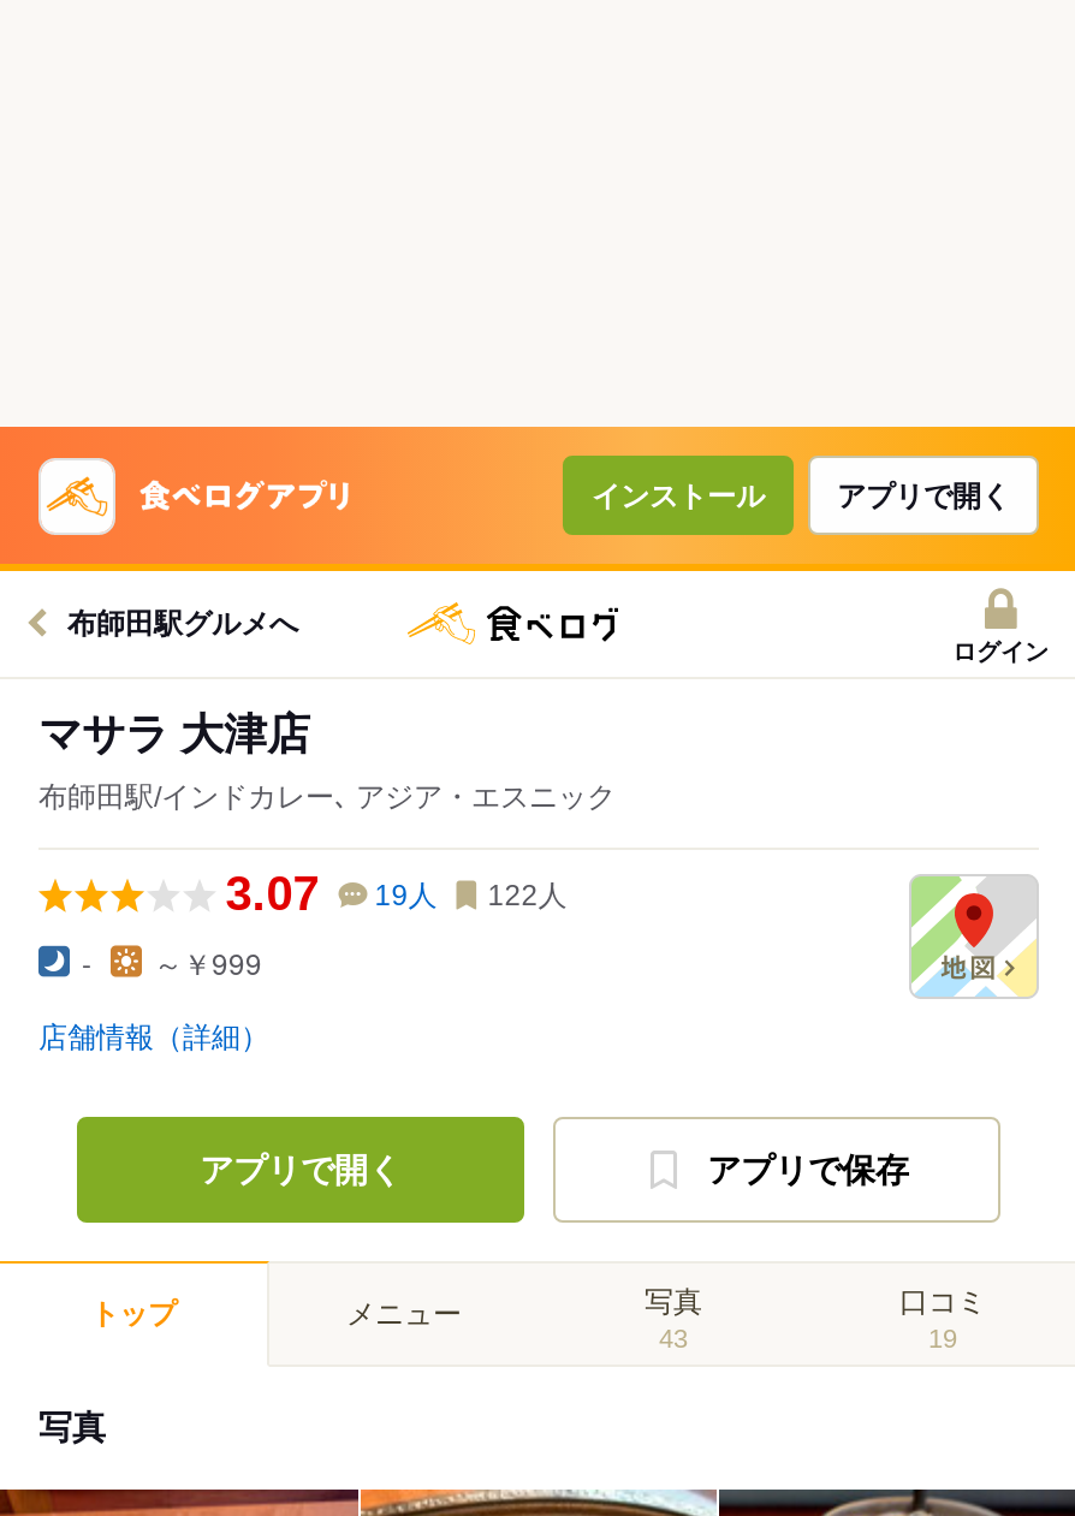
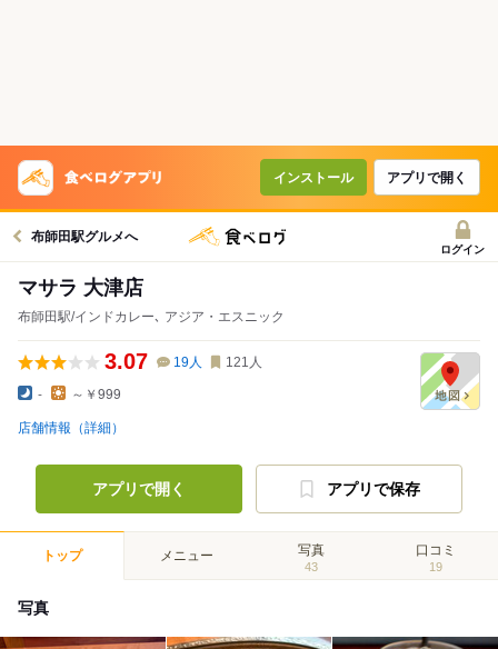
- 3.07 19人 122人
+ 3.07 19人 121人
